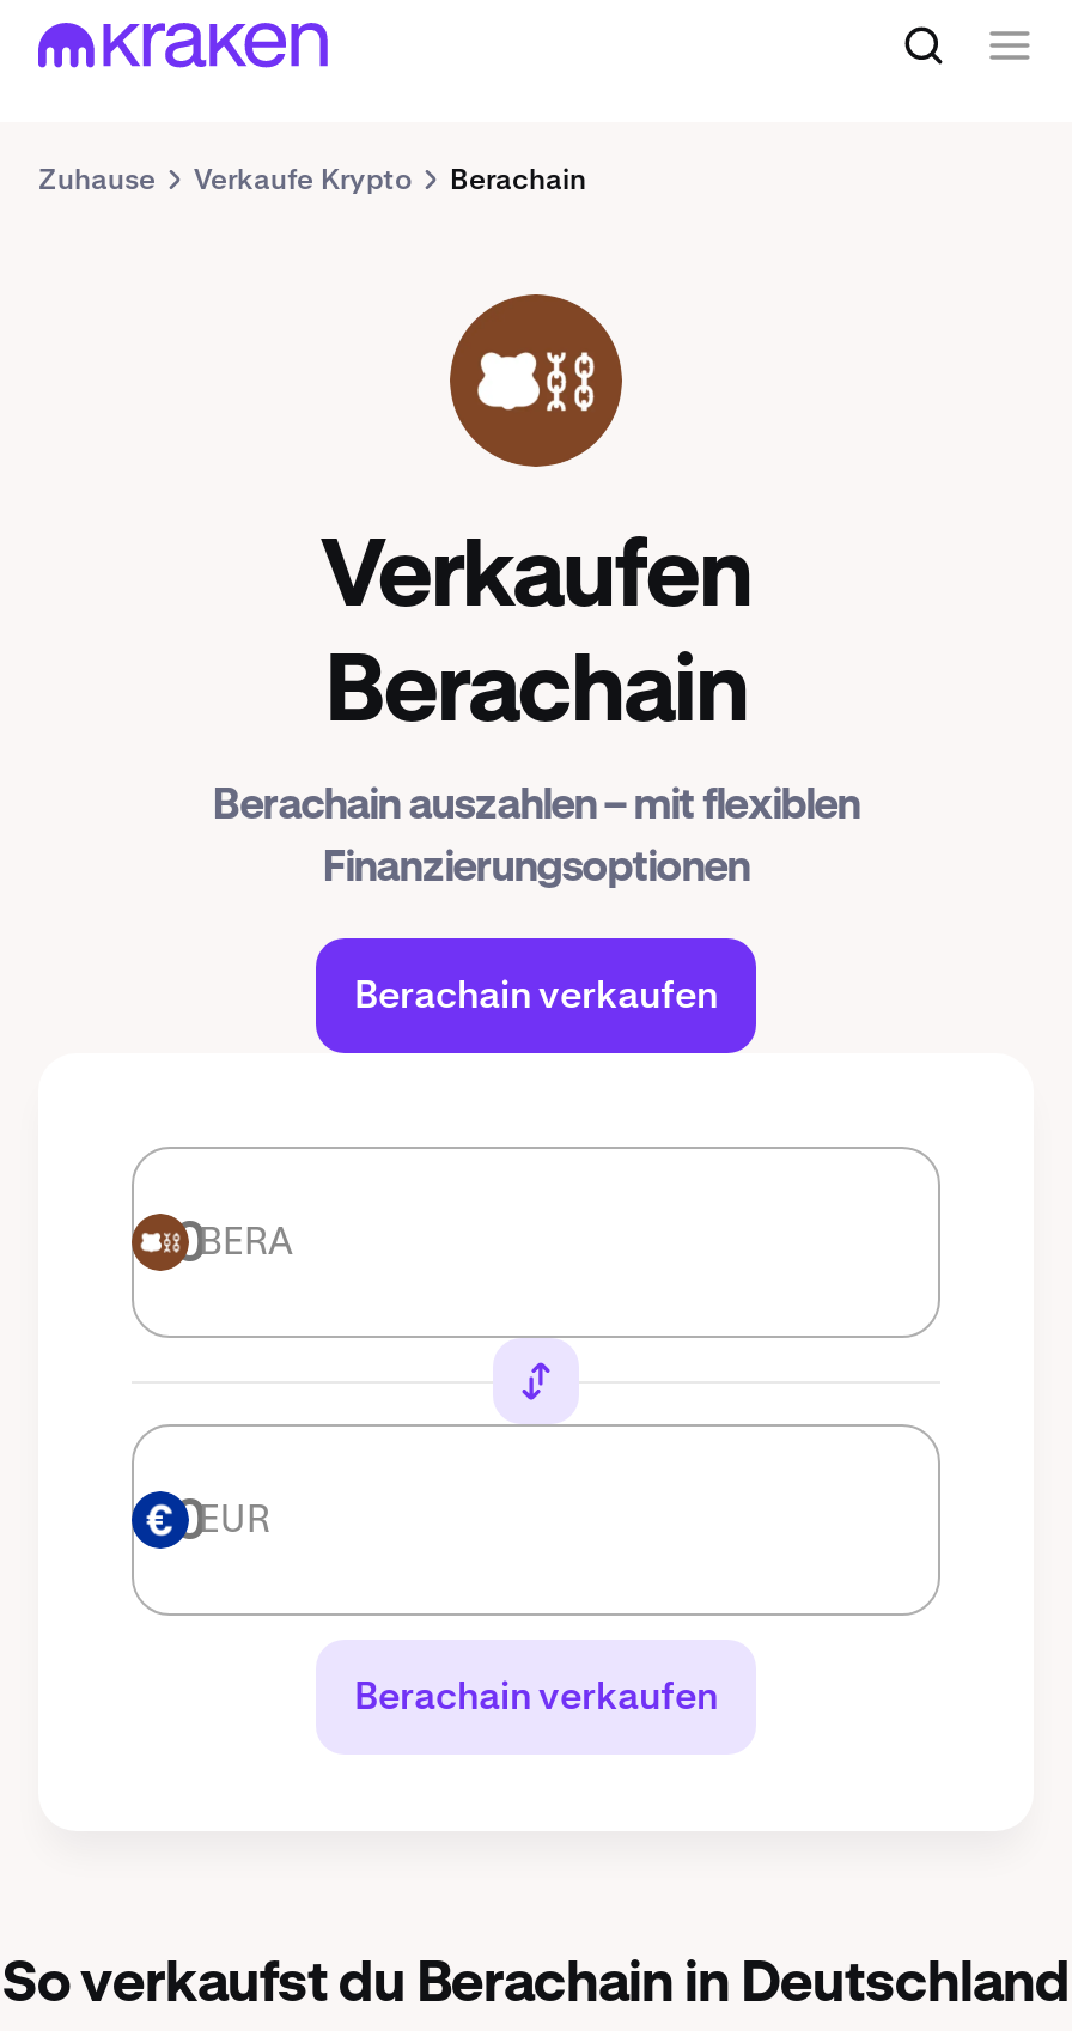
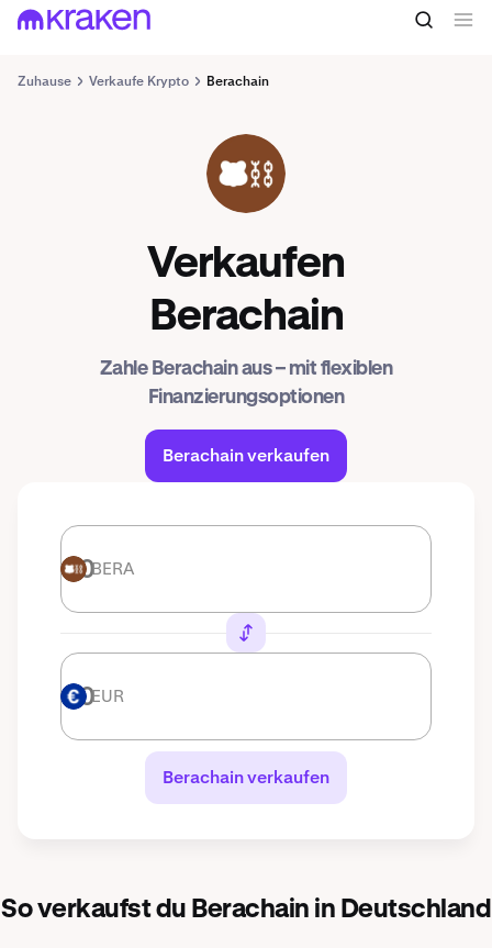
- Berachain auszahlen – mit flexiblen
+ Zahle Berachain aus – mit flexiblen
